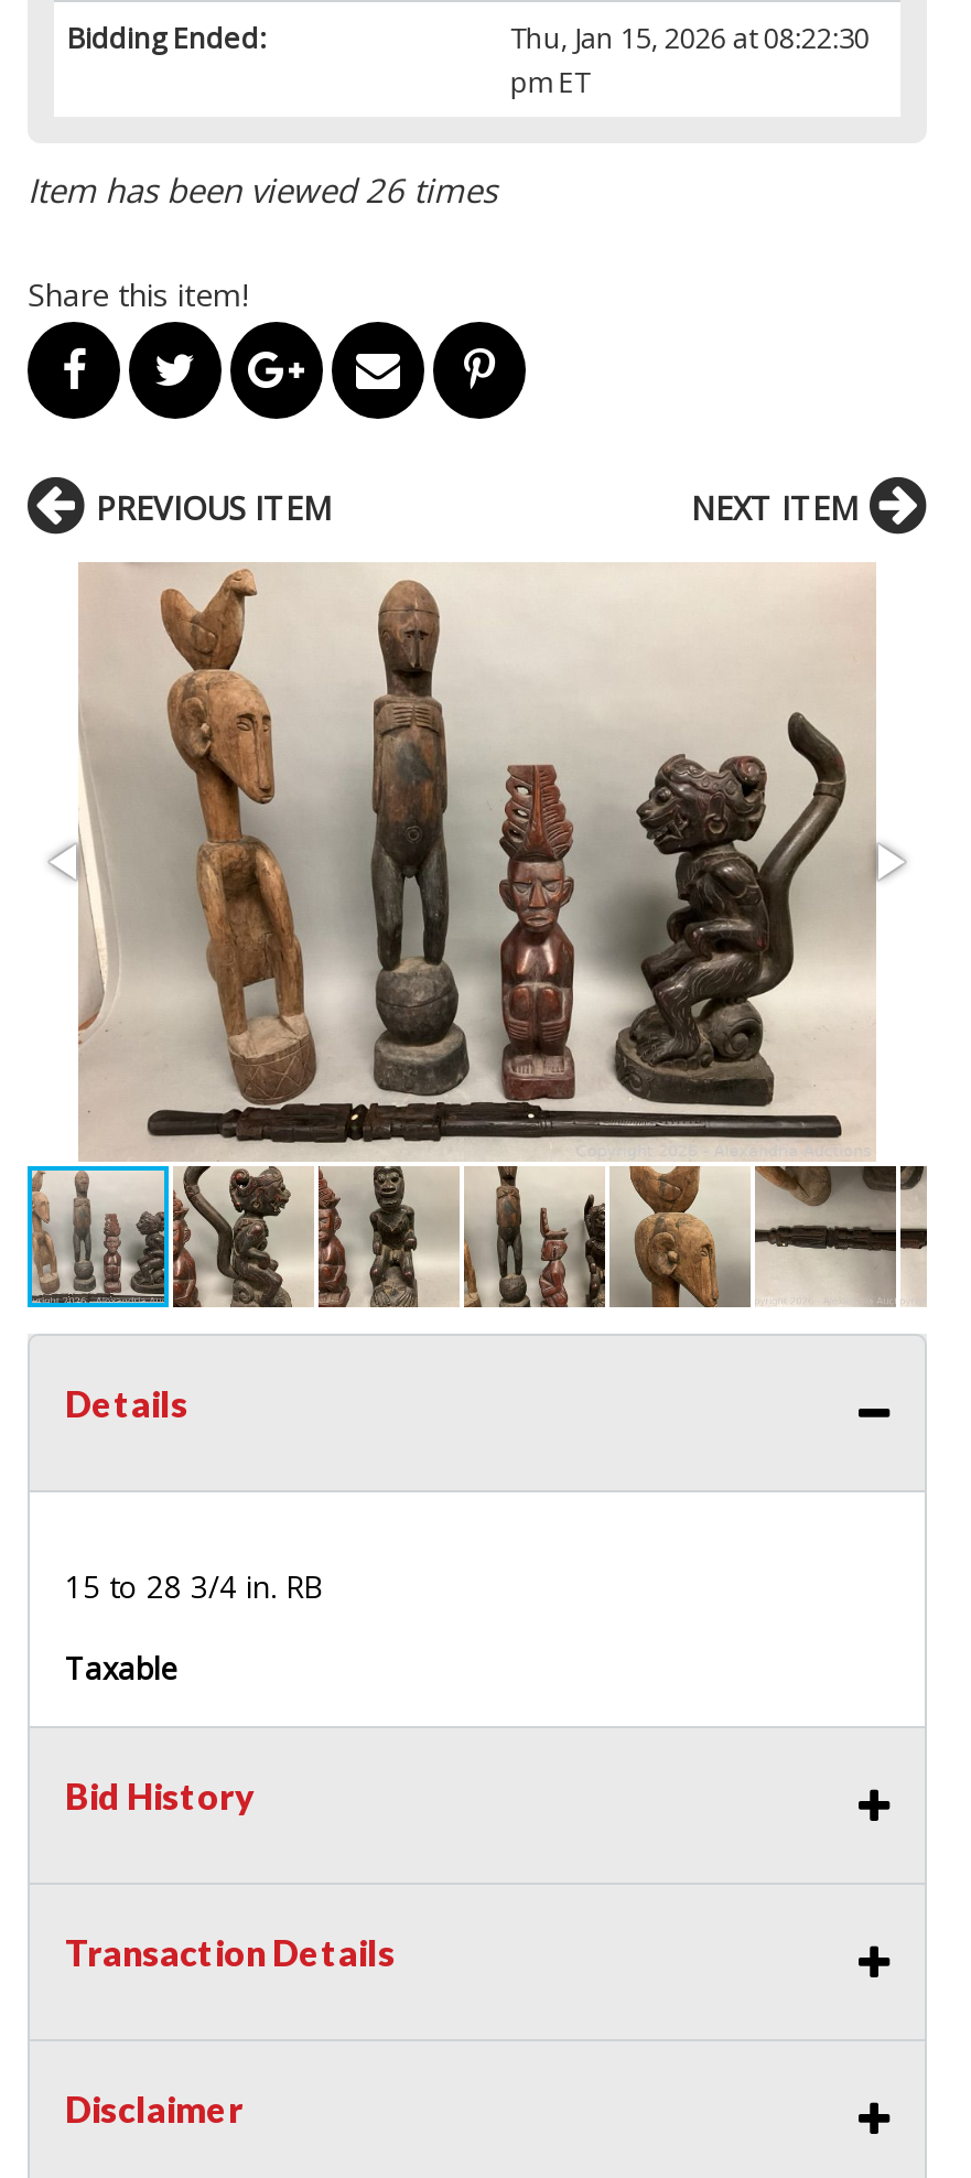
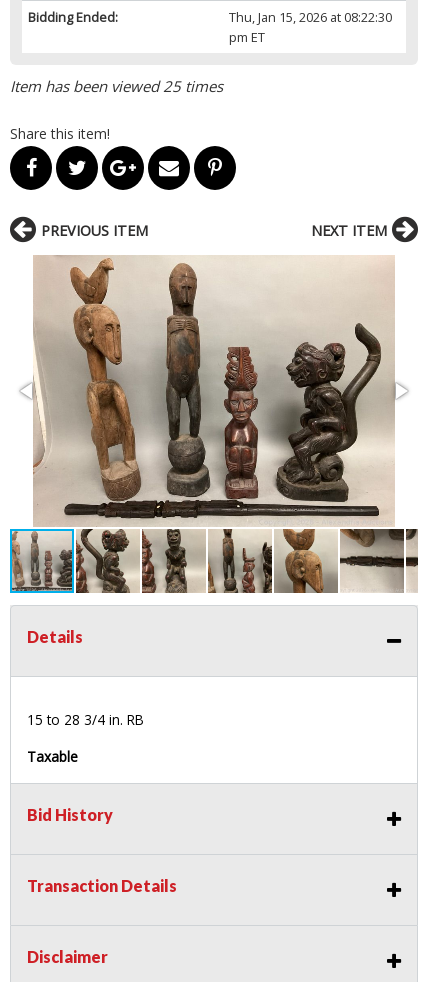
- Item has been viewed 26 times
+ Item has been viewed 25 times
